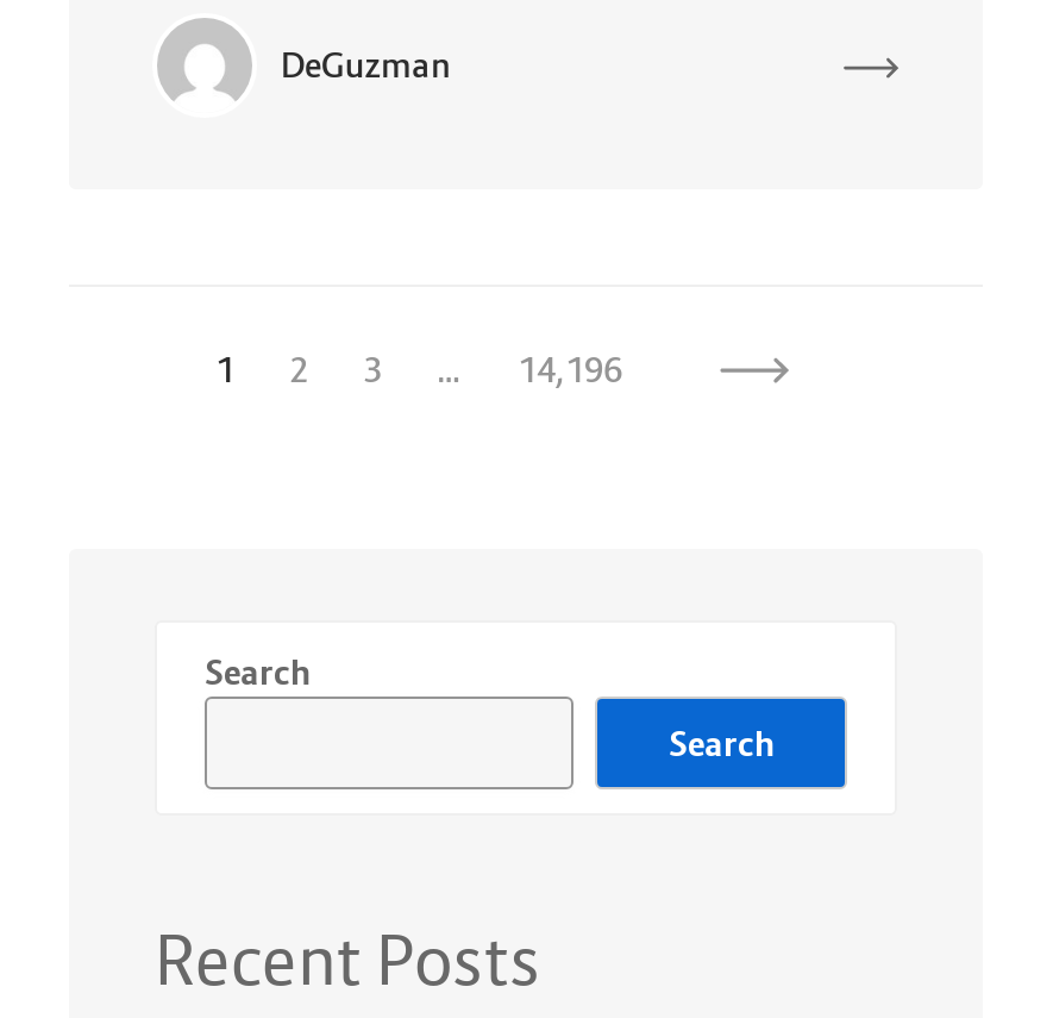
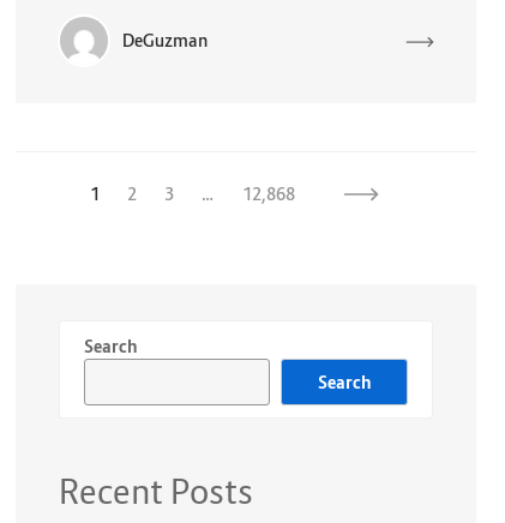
- 14,196
+ 12,868
